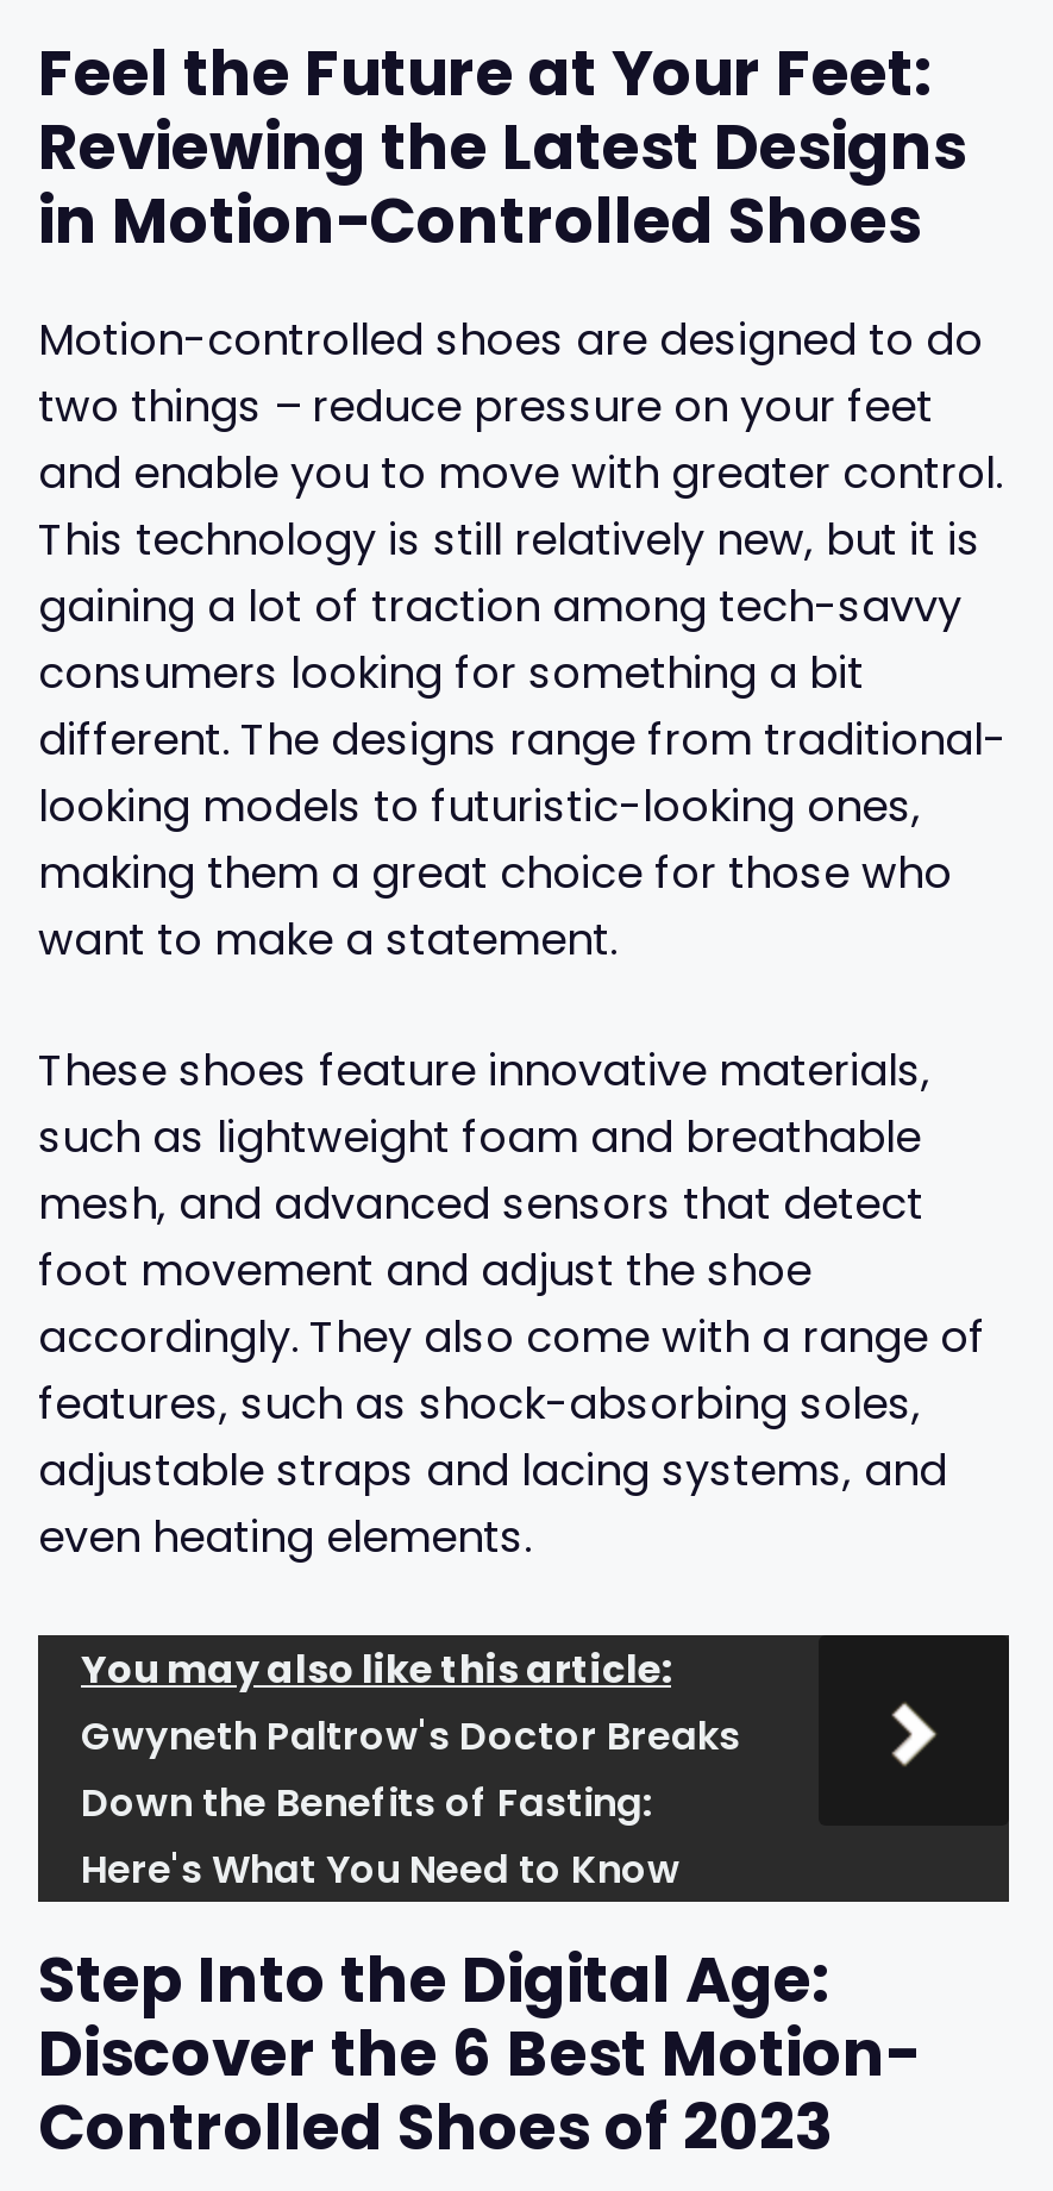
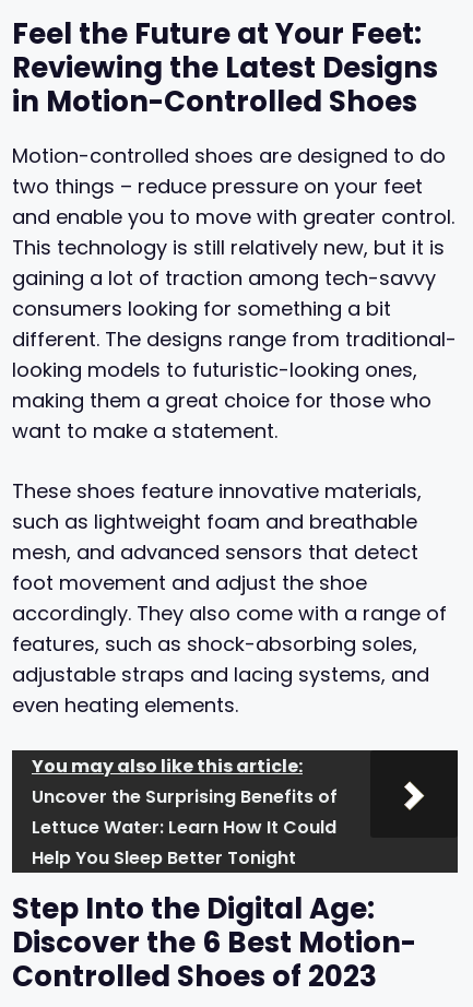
- Gwyneth Paltrow's Doctor Breaks
- Down the Benefits of Fasting:
- Here's What You Need to Know
+ Uncover the Surprising Benefits of
+ Lettuce Water: Learn How It Could
+ Help You Sleep Better Tonight
